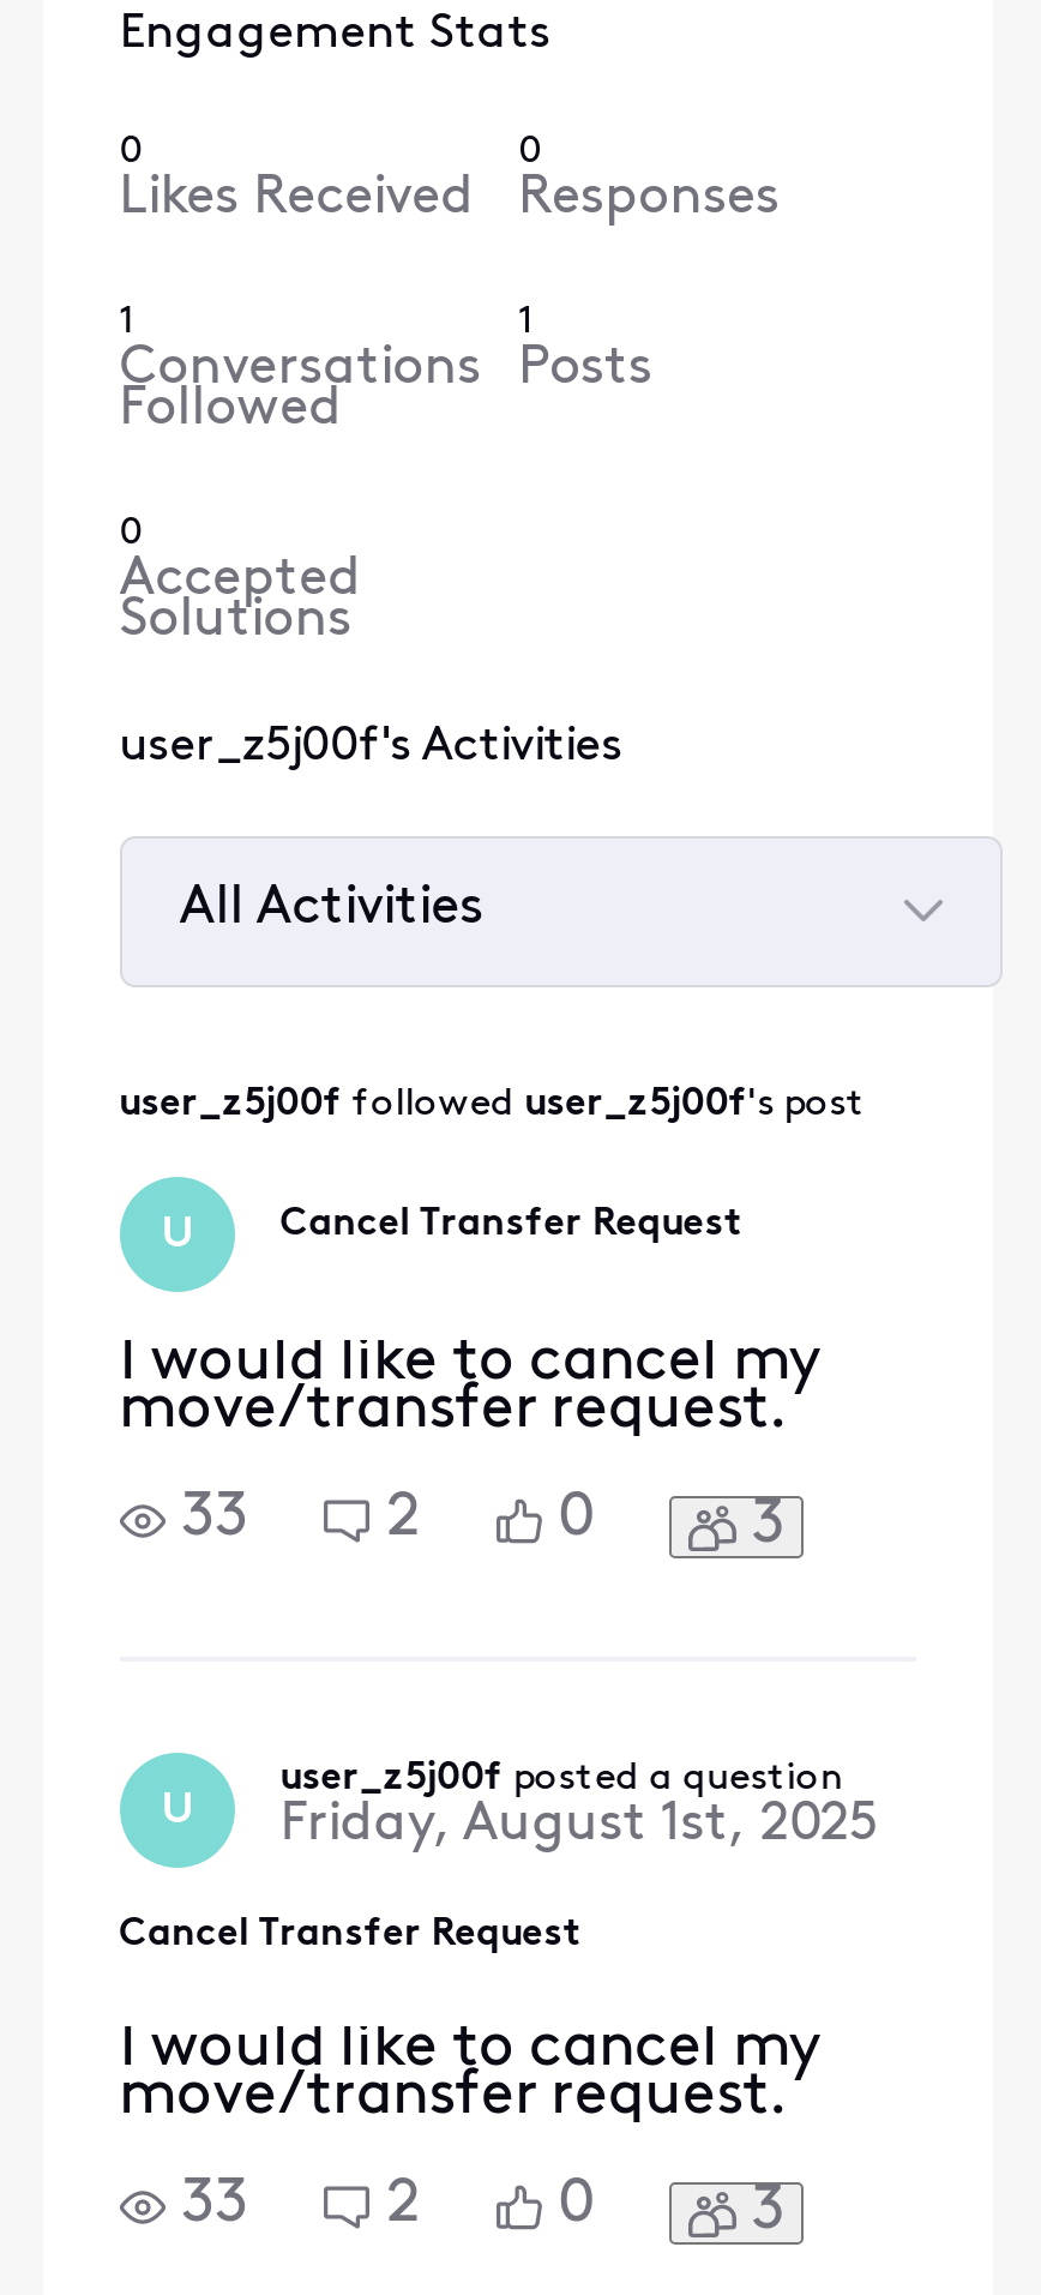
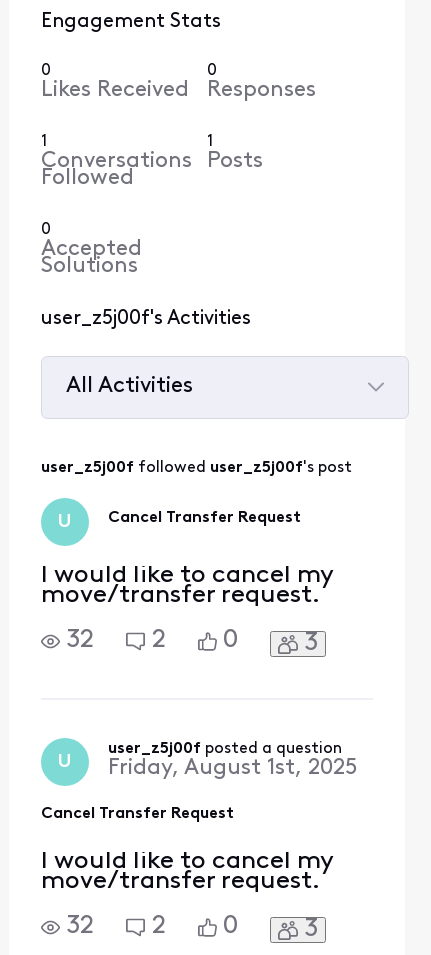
- 33
+ 32

- 33
+ 32
